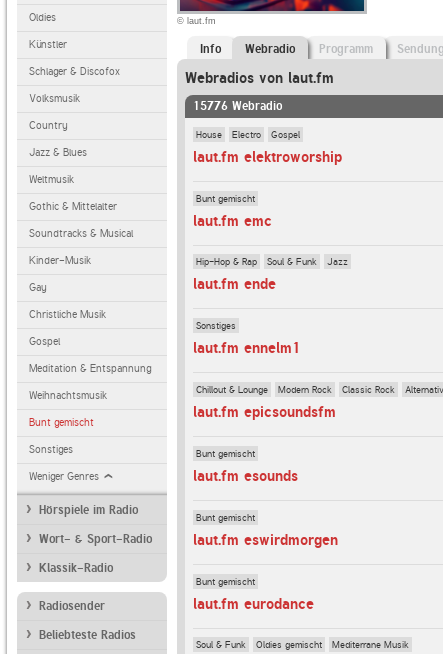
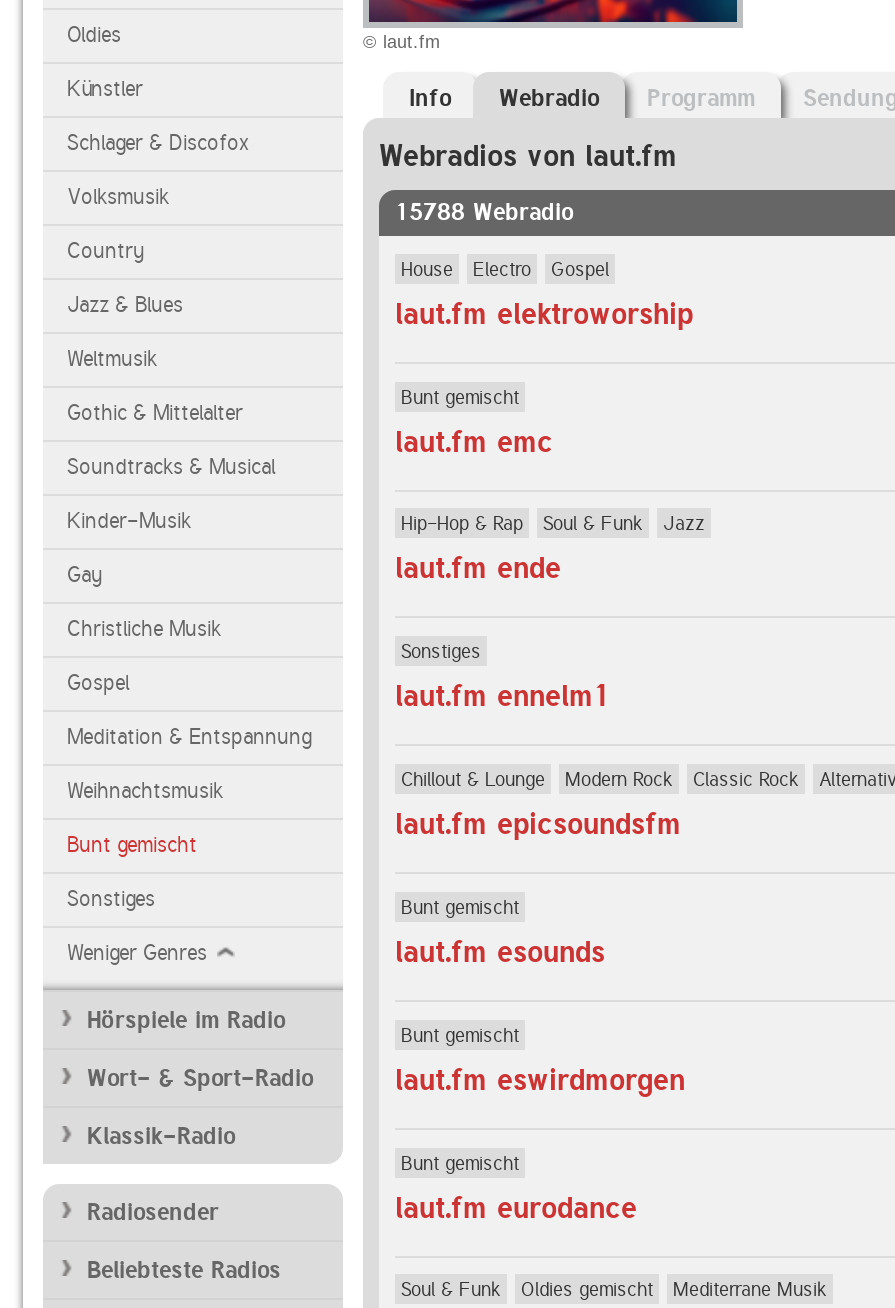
- 15776 Webradio
+ 15788 Webradio
